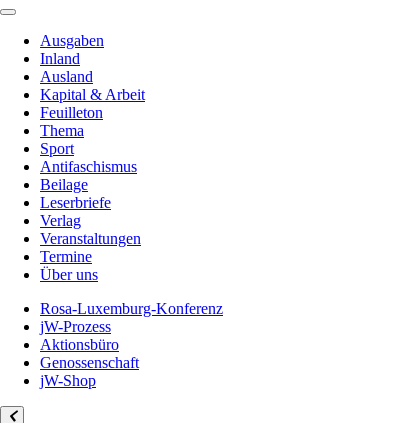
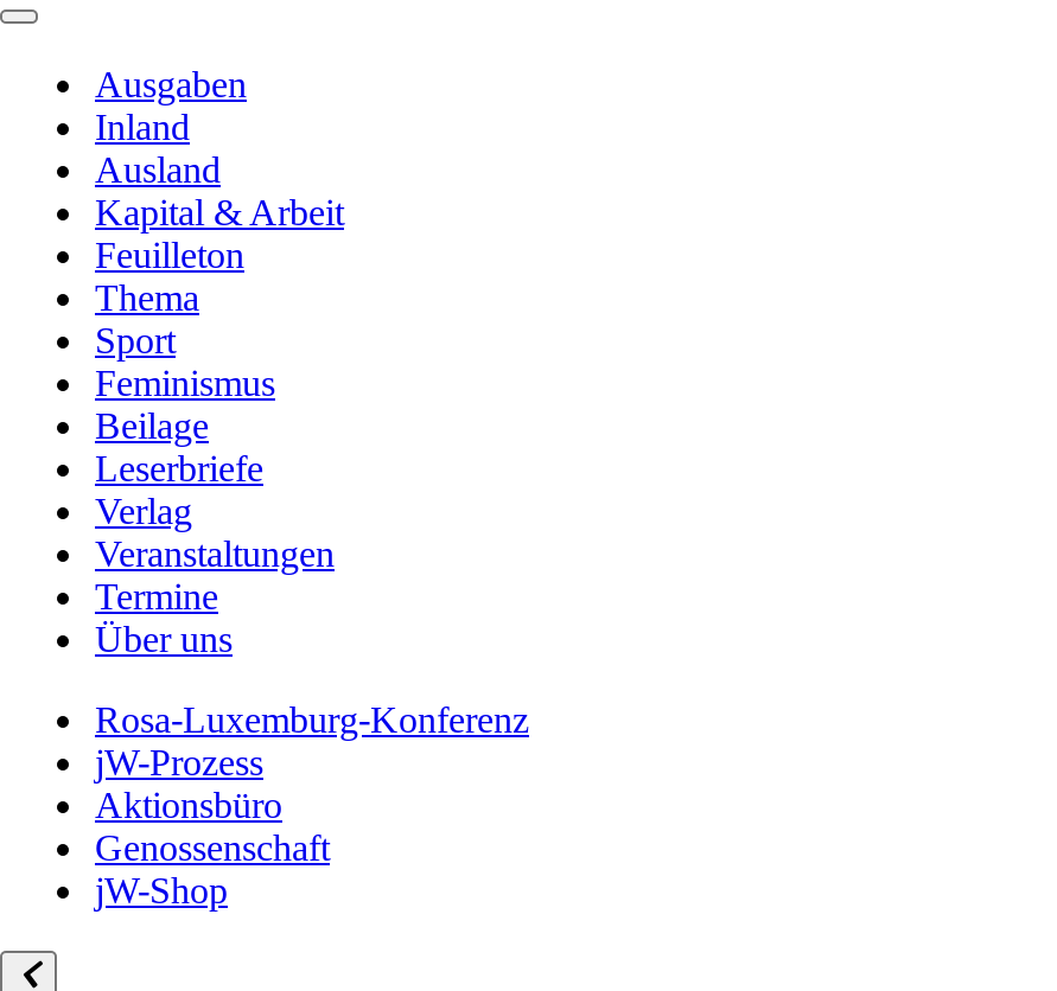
- Antifaschismus
+ Feminismus
